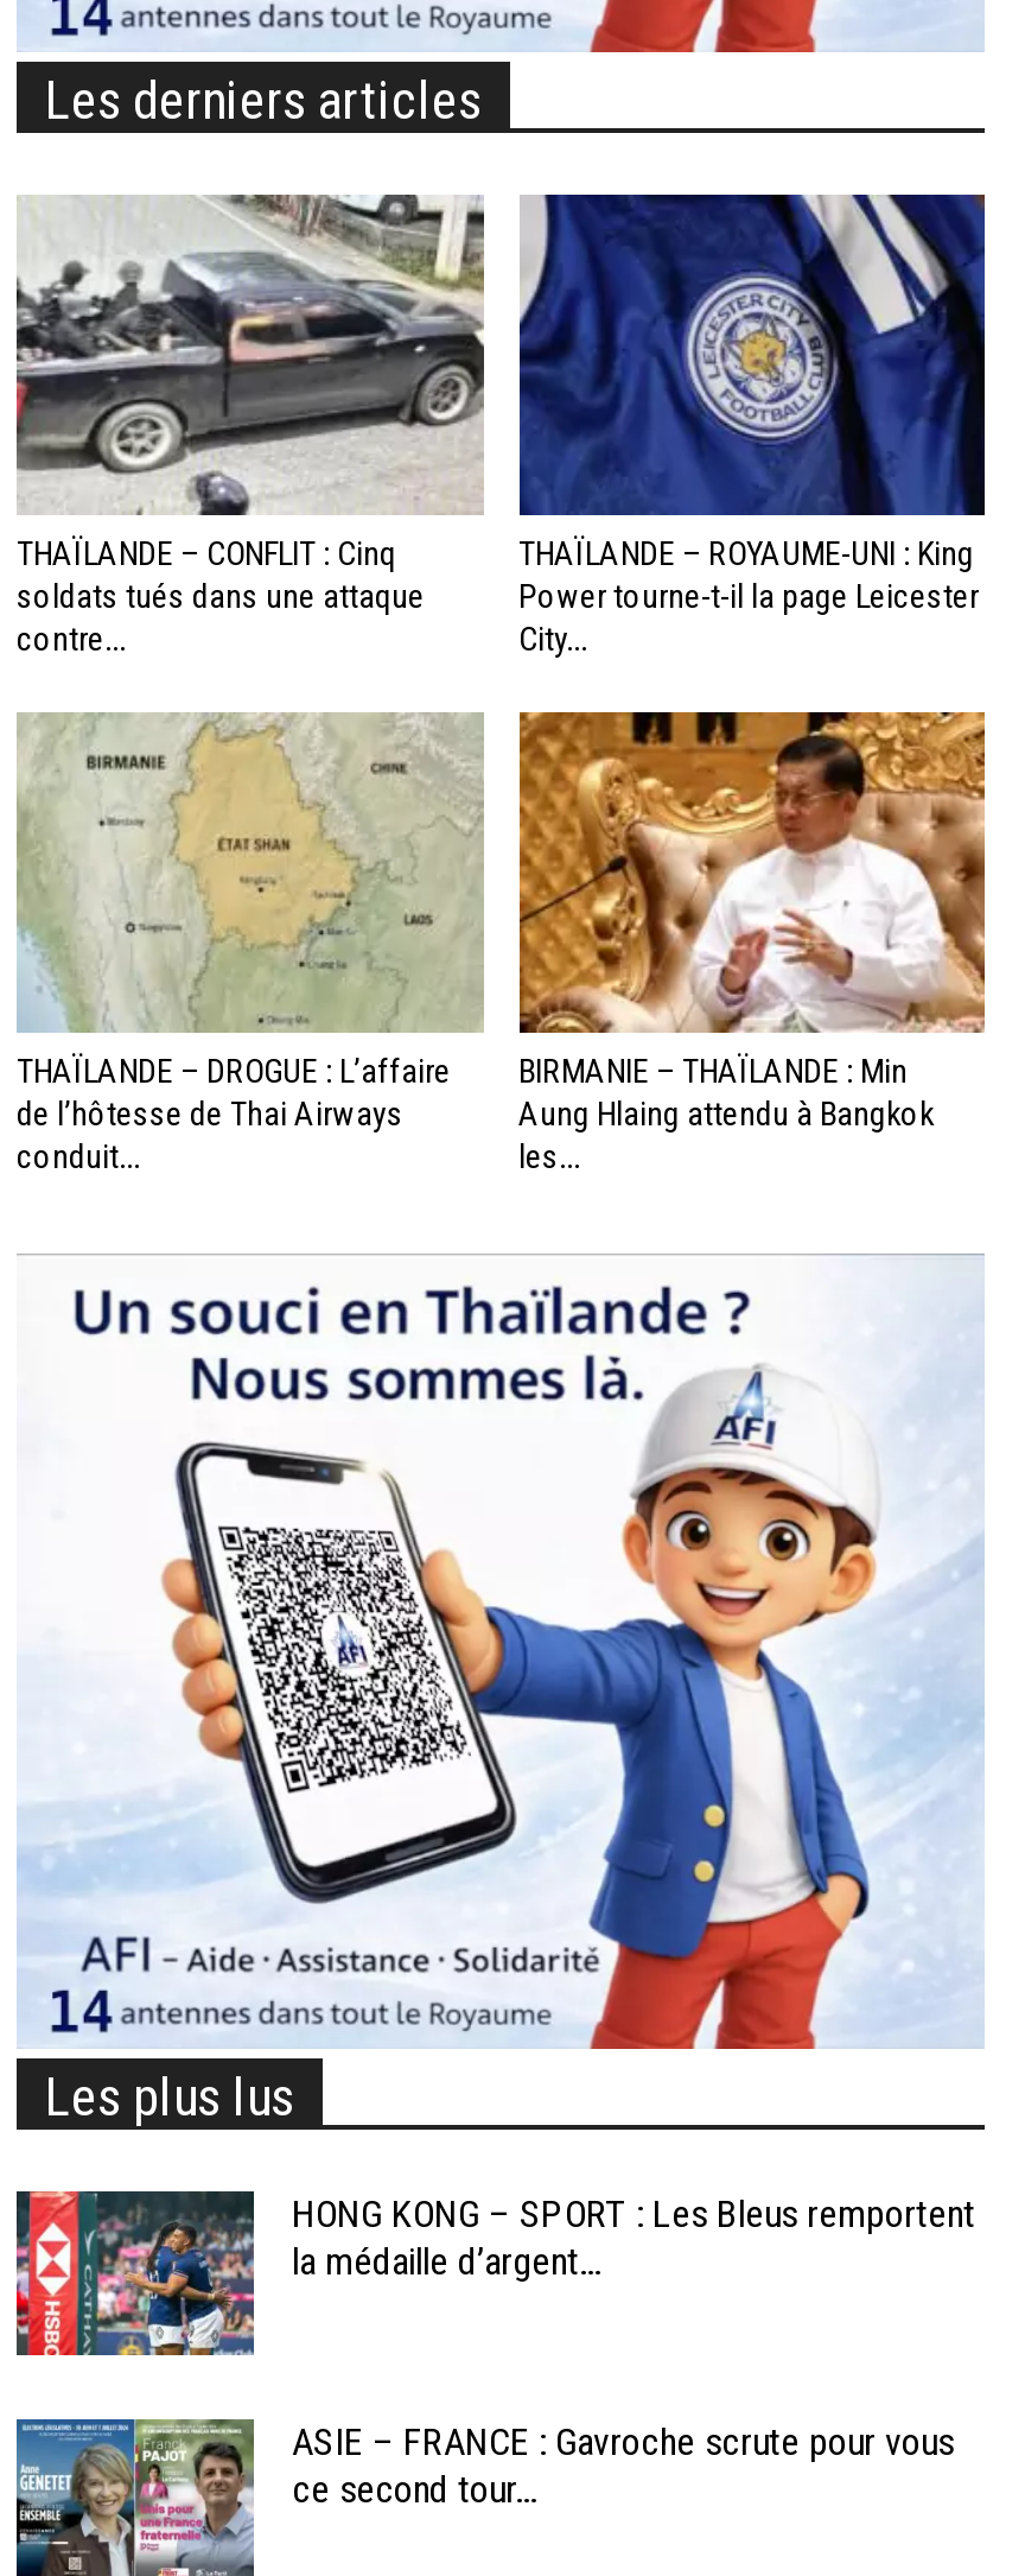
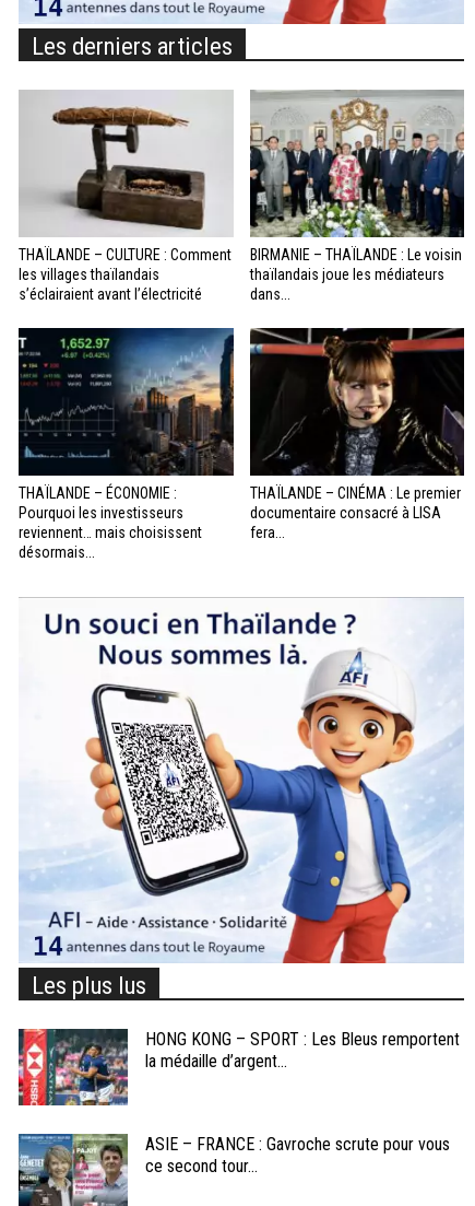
- [image]
- THAÏLANDE – CONFLIT : Cinq
- soldats tués dans une attaque
- contre...
+ [image]
+ THAÏLANDE – CULTURE : Comment
+ les villages thaïlandais
+ s’éclairaient avant l’électricité

- [image]
- THAÏLANDE – ROYAUME-UNI : King
- Power tourne-t-il la page Leicester
- City...
+ [image]
+ BIRMANIE – THAÏLANDE : Le voisin
+ thaïlandais joue les médiateurs
+ dans...

- [image]
- THAÏLANDE – DROGUE : L’affaire
- de l’hôtesse de Thai Airways
- conduit...
+ [image]
+ THAÏLANDE – ÉCONOMIE :
+ Pourquoi les investisseurs
+ reviennent… mais choisissent
+ désormais...

- [image]
- BIRMANIE – THAÏLANDE : Min
- Aung Hlaing attendu à Bangkok
- les...
+ [image]
+ THAÏLANDE – CINÉMA : Le premier
+ documentaire consacré à LISA
+ fera...
